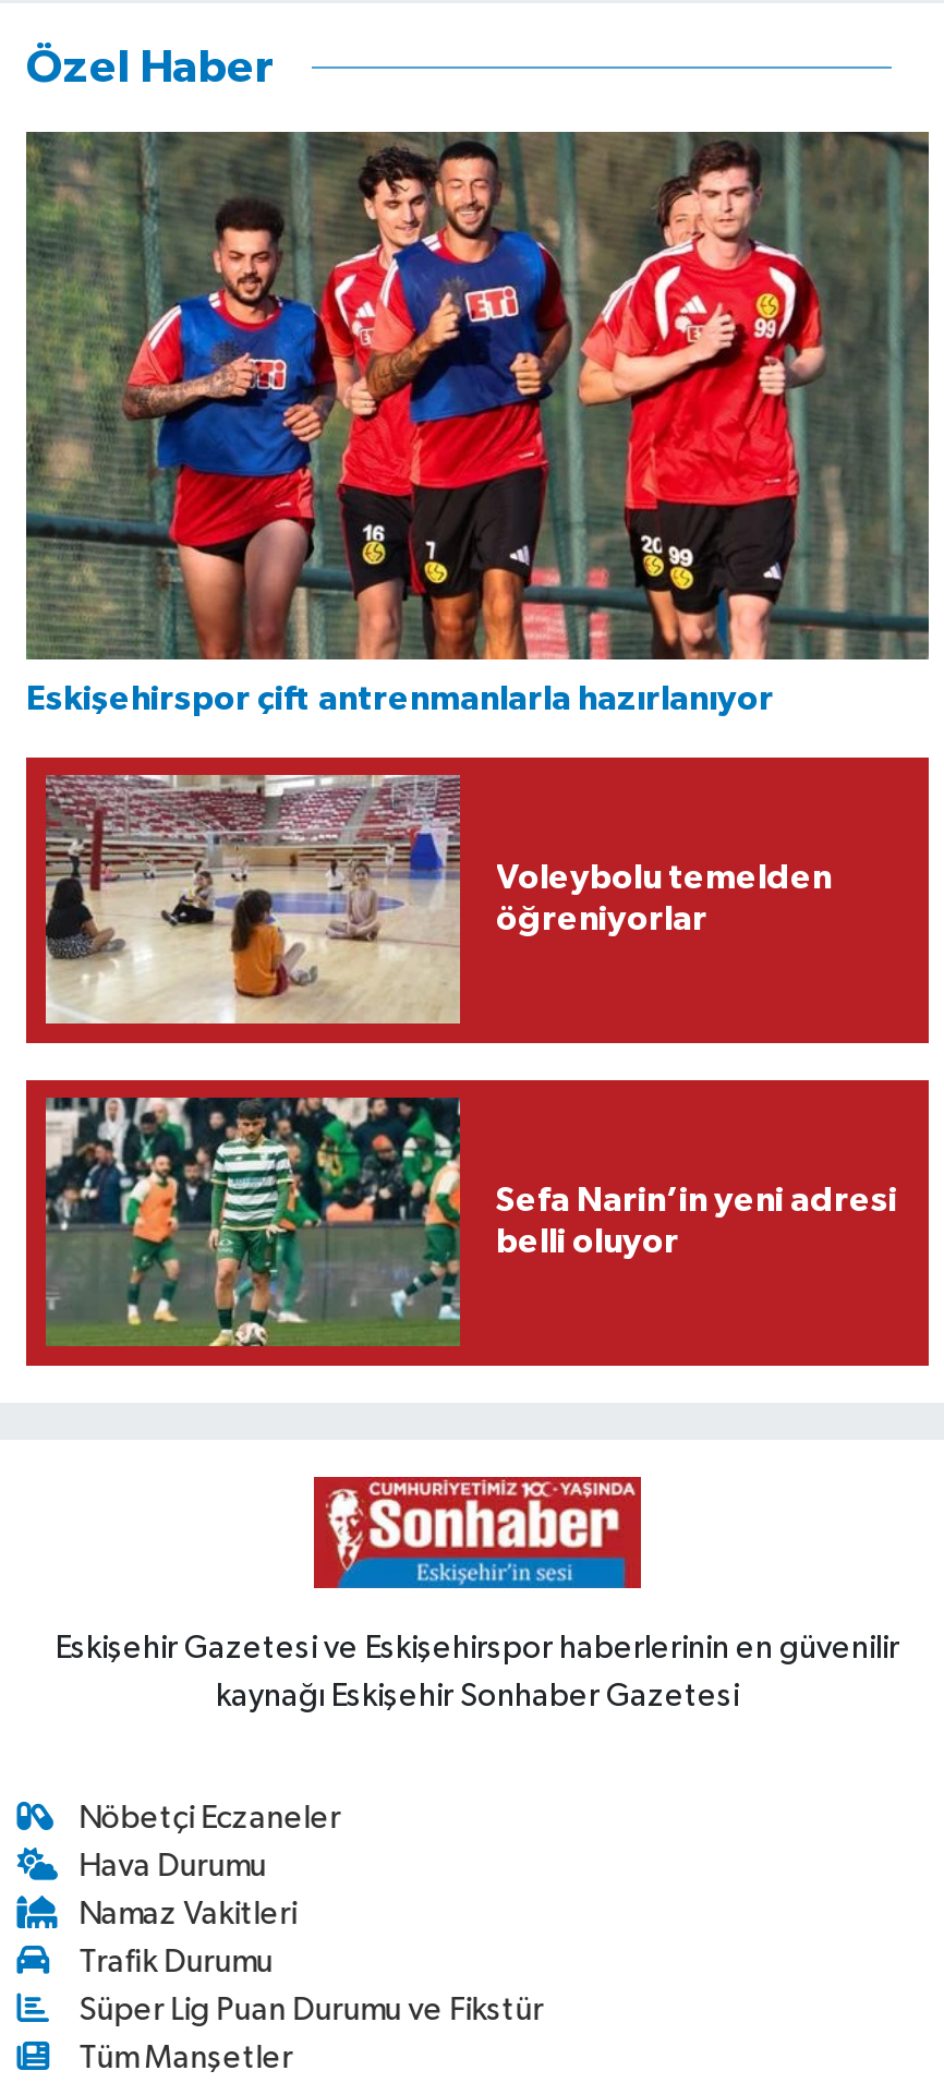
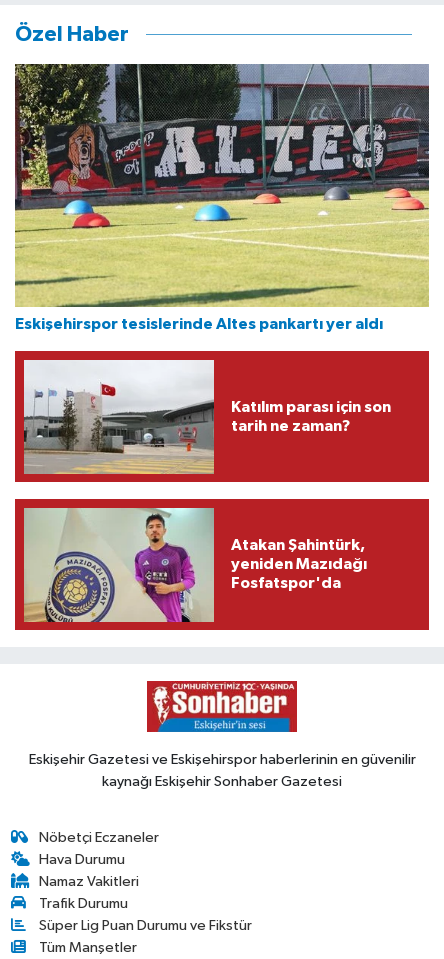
- [image]
- Eskişehirspor çift antrenmanlarla hazırlanıyor
+ [image]
+ Eskişehirspor tesislerinde Altes pankartı yer aldı

- [image]
- Voleybolu temelden
- öğreniyorlar
+ [image]
+ Katılım parası için son
+ tarih ne zaman?

- [image]
- Sefa Narin’in yeni adresi
- belli oluyor
+ [image]
+ Atakan Şahintürk,
+ yeniden Mazıdağı
+ Fosfatspor'da
